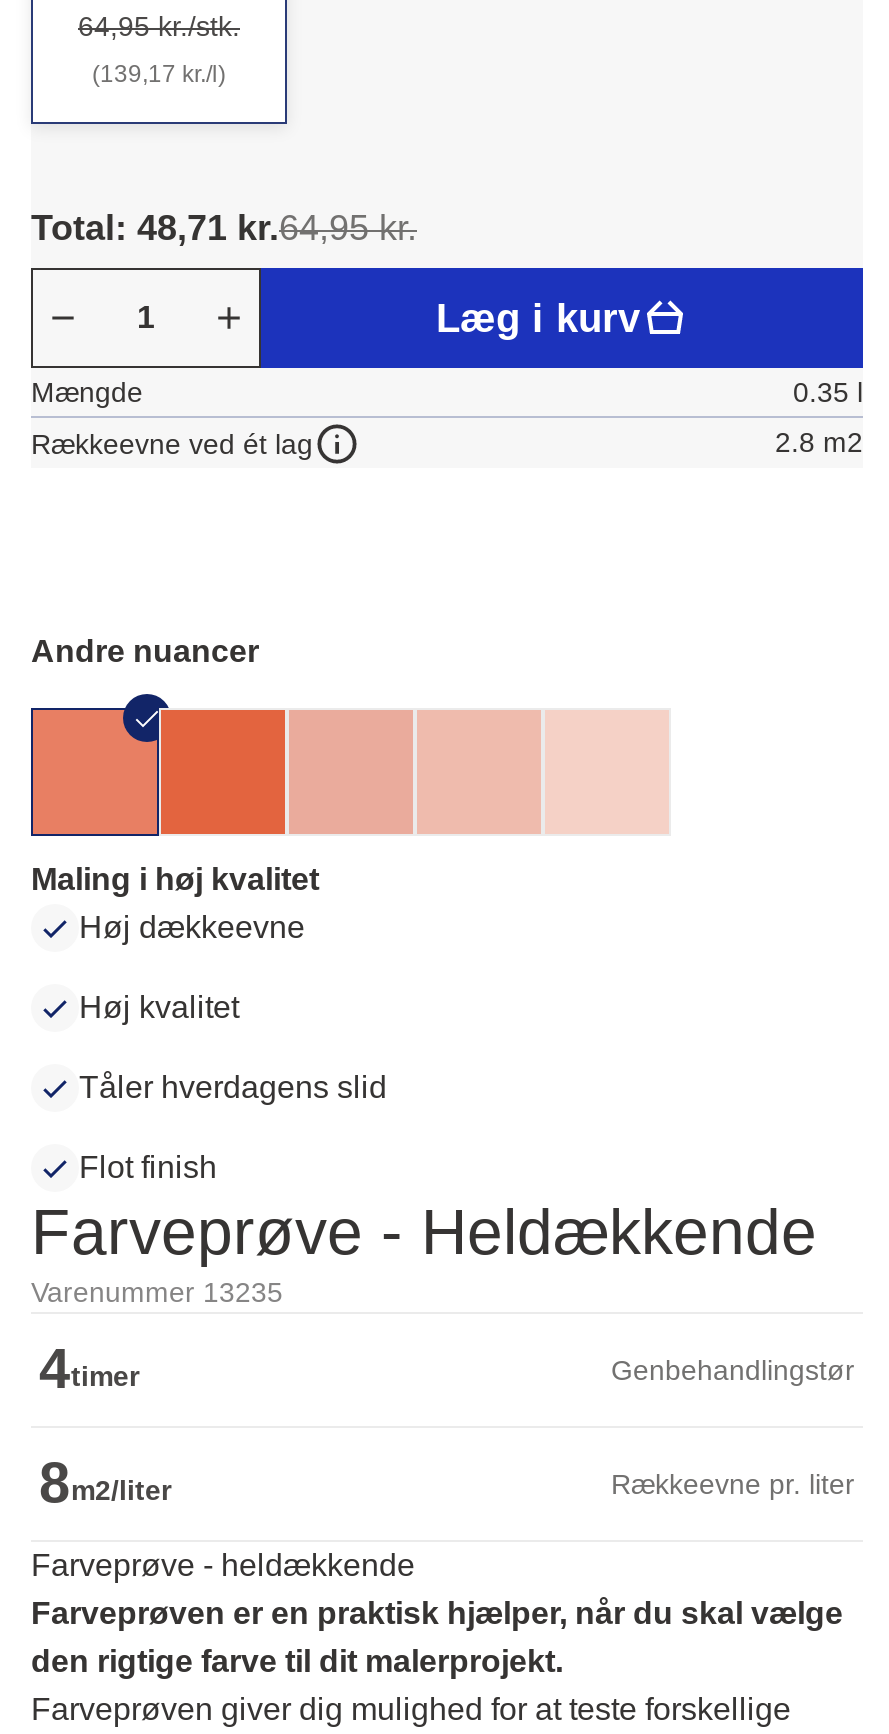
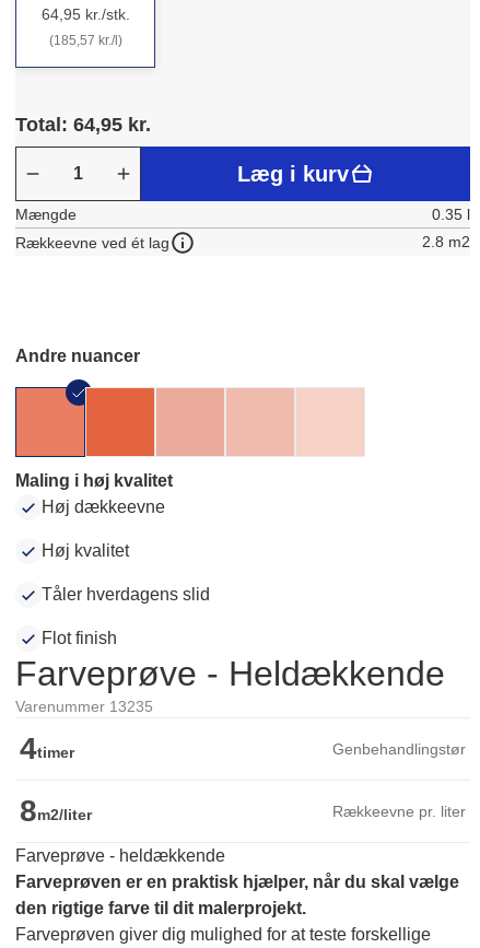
- (139,17 kr./l)
+ (185,57 kr./l)

- Total: 48,71 kr.64,95 kr.
+ Total: 64,95 kr.
